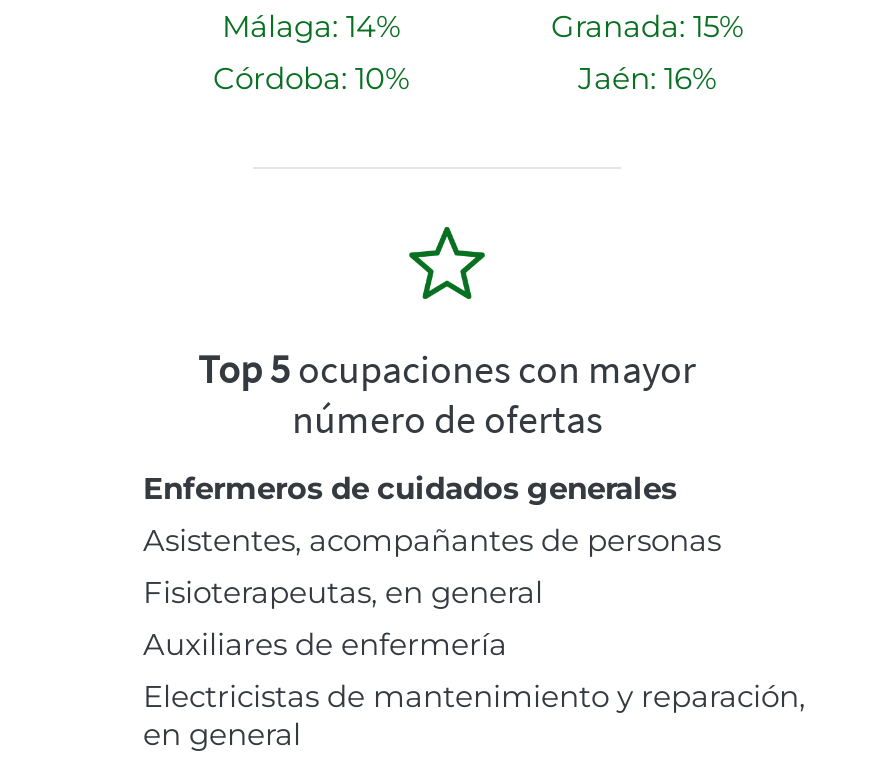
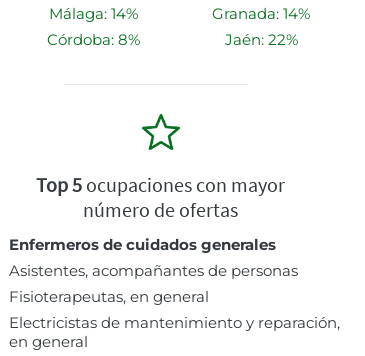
- Granada: 15%
+ Granada: 14%

- Córdoba: 10%
+ Córdoba: 8%

- Jaén: 16%
+ Jaén: 22%

- Auxiliares de enfermería
